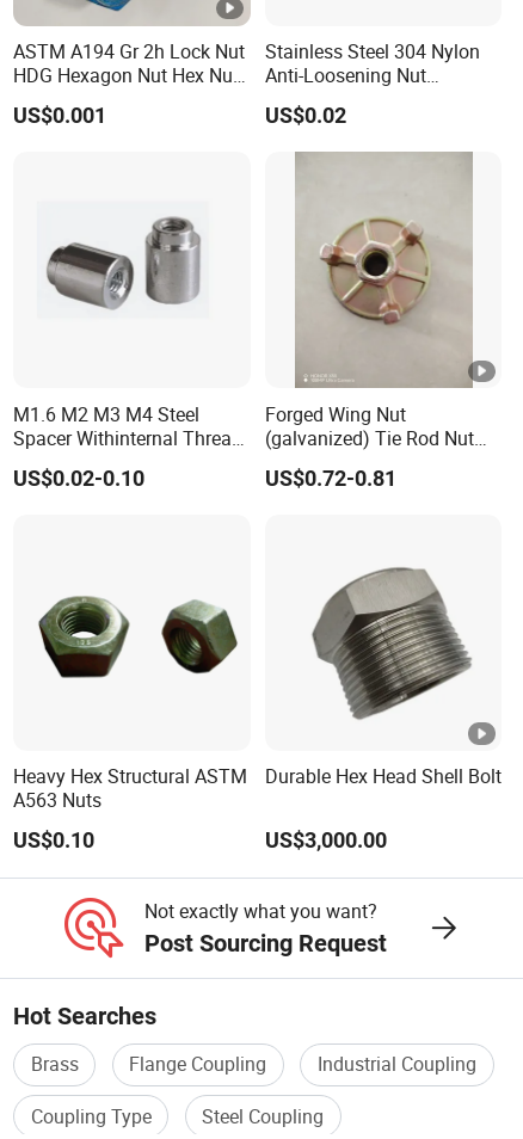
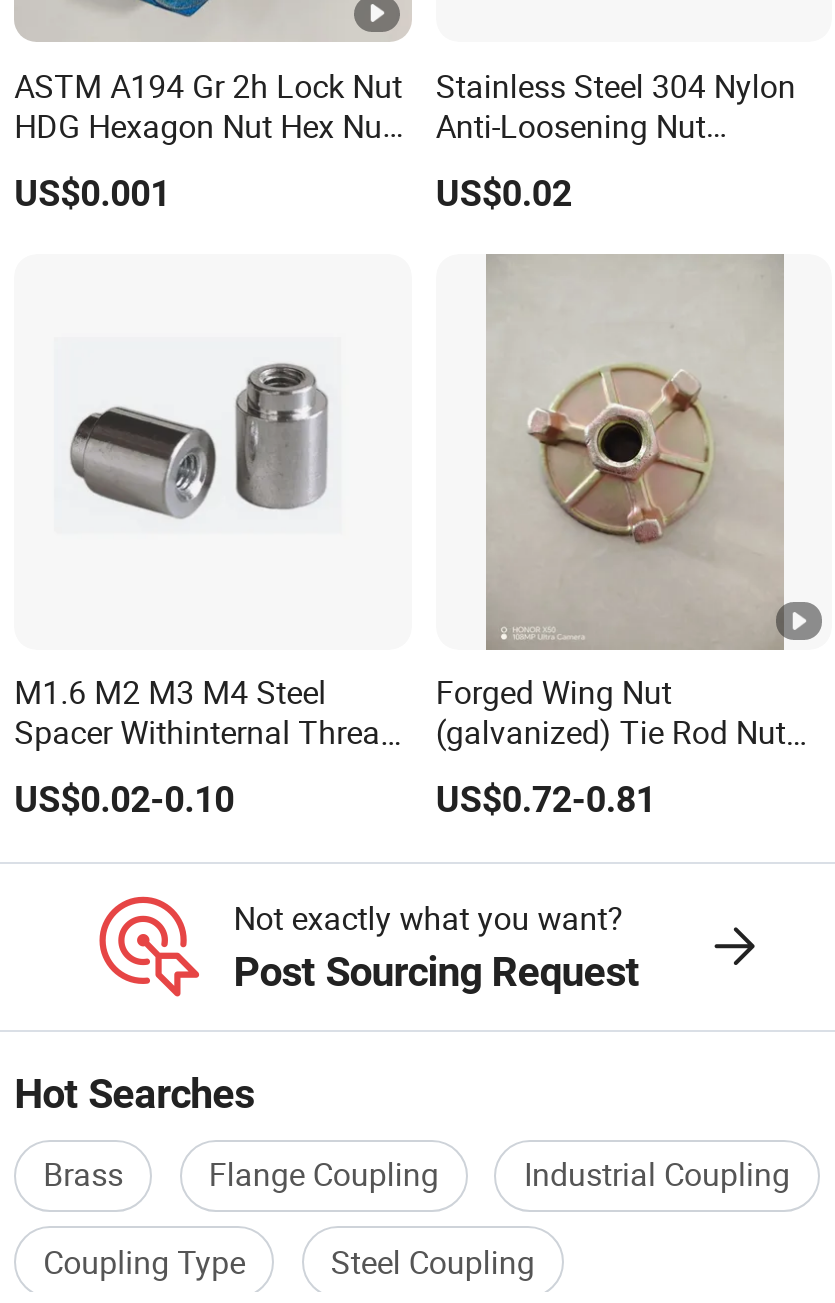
- [image]
- Durable Hex Head Shell Bolt
- US$3,000.00

- [image]

- [image]

- Heavy Hex Structural ASTM
- A563 Nuts
- US$0.10
